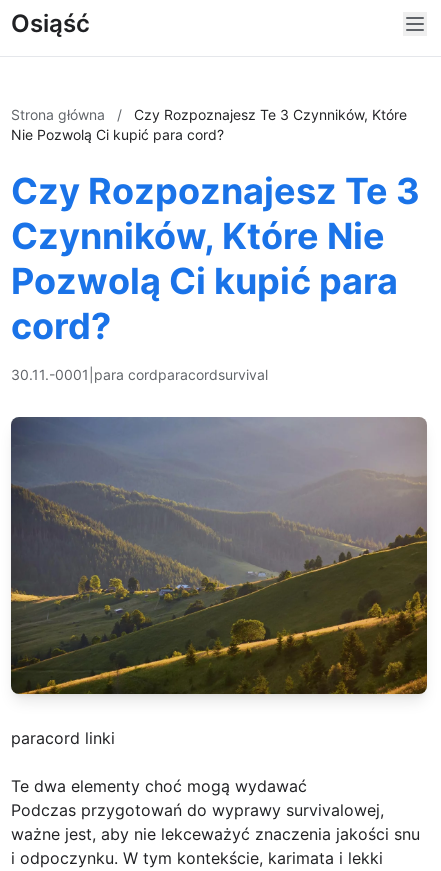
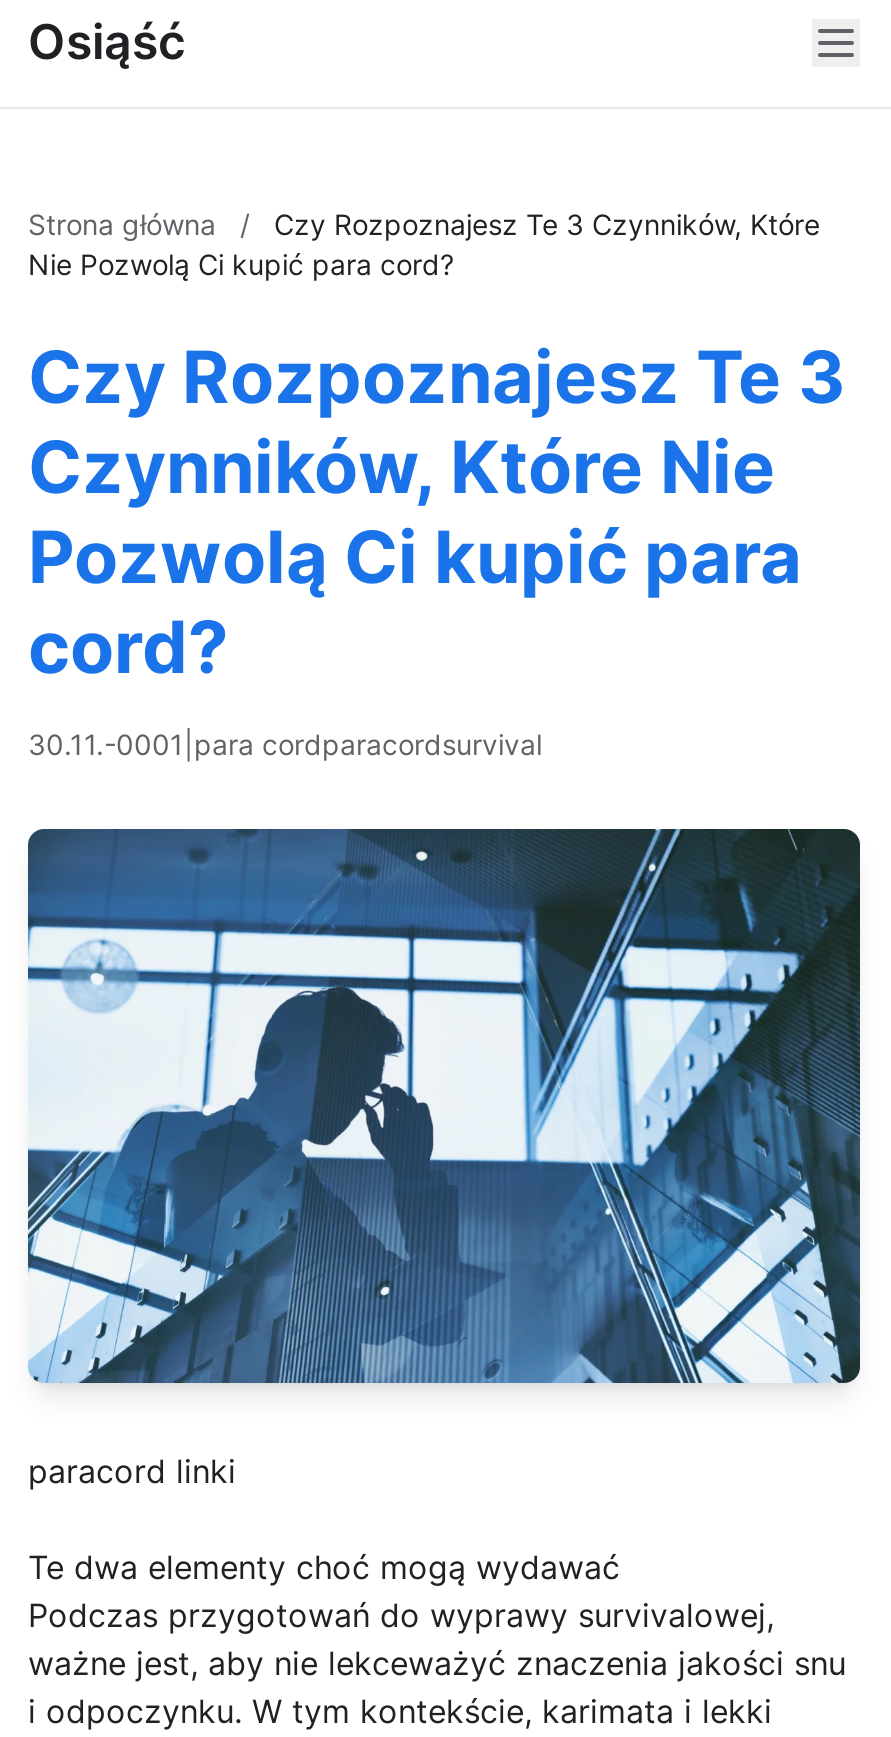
- [image]
+ [image]
